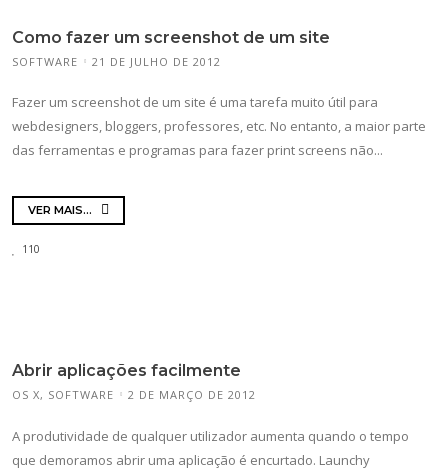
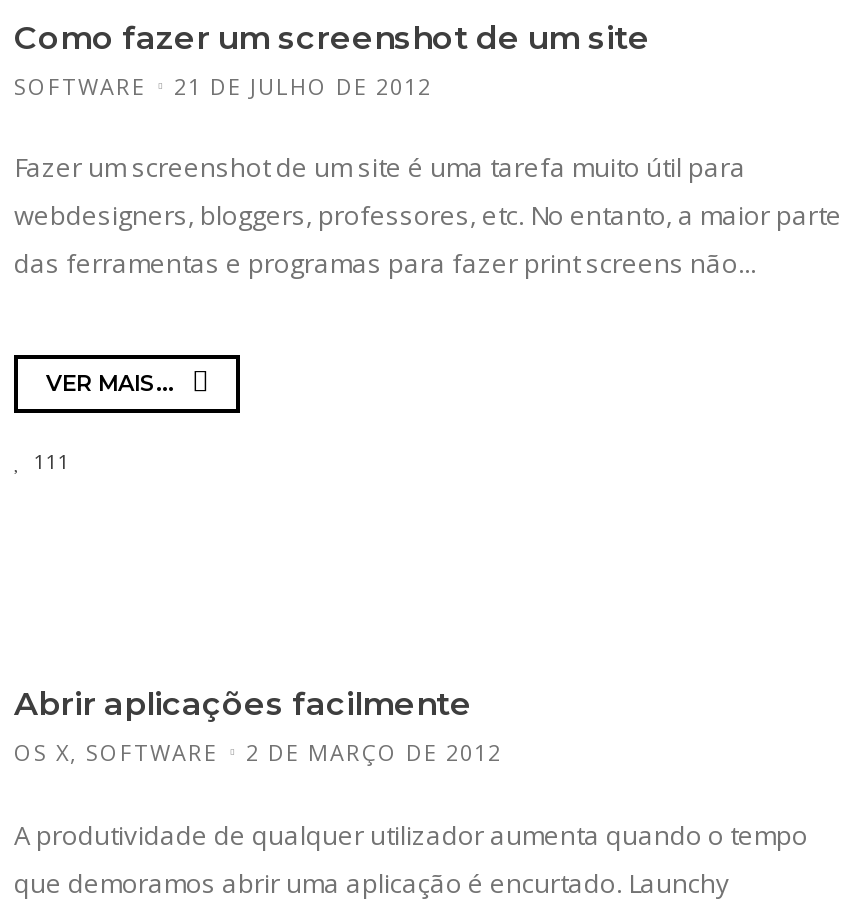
- 110
+ 111
